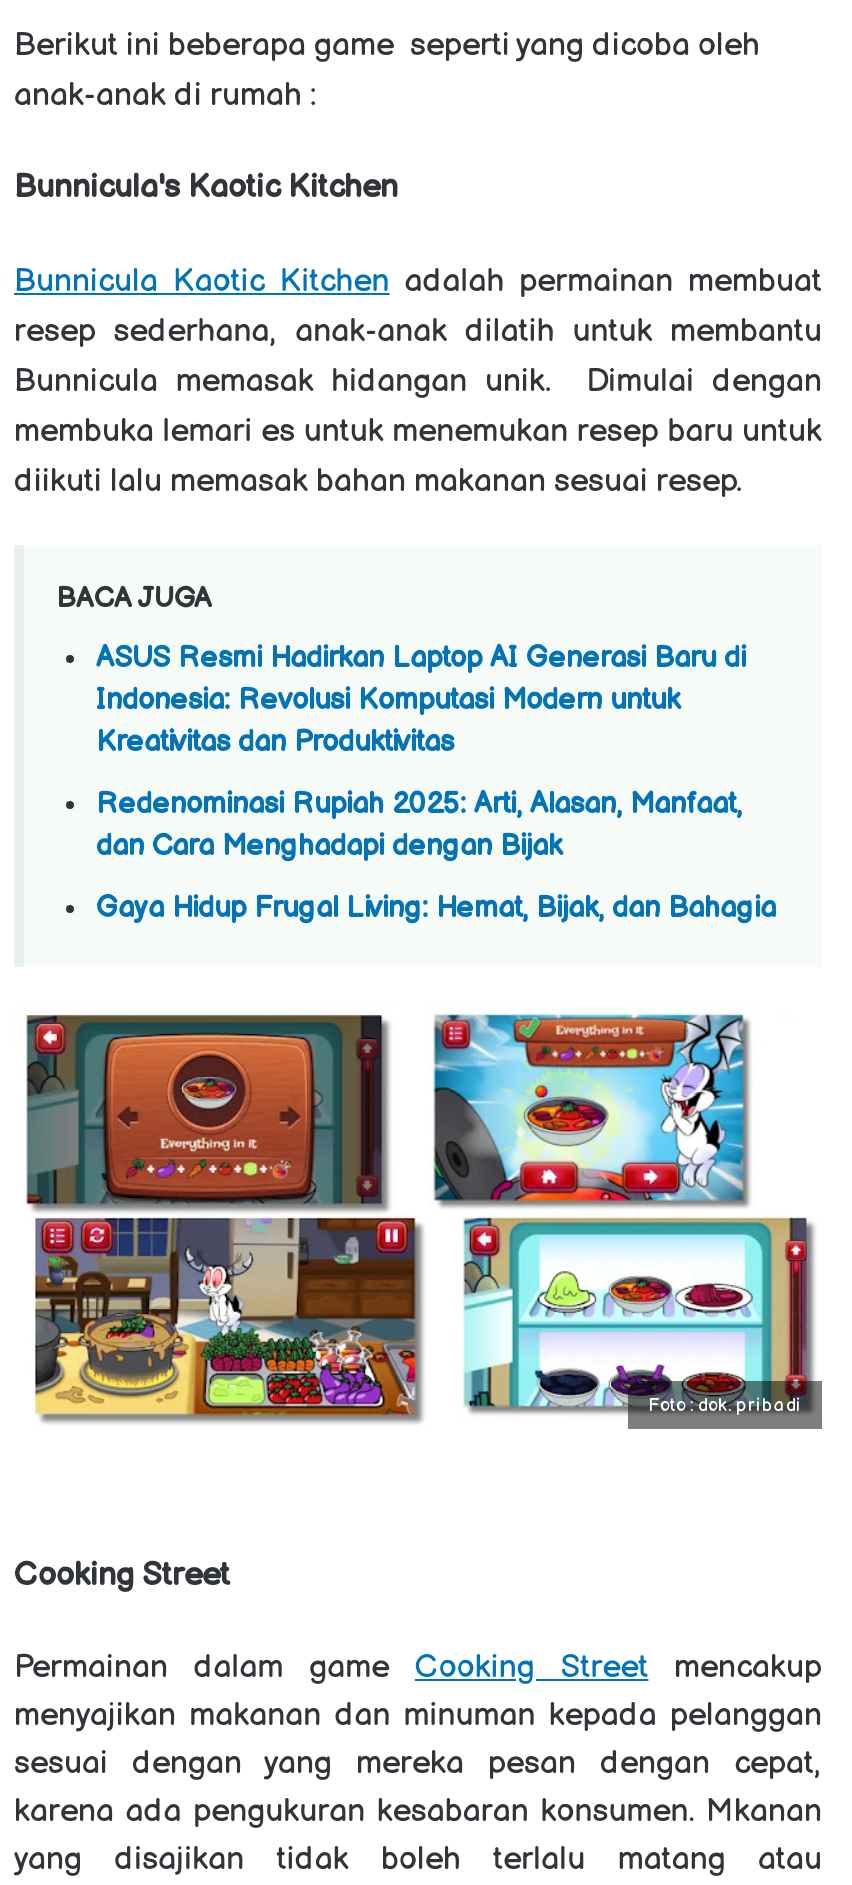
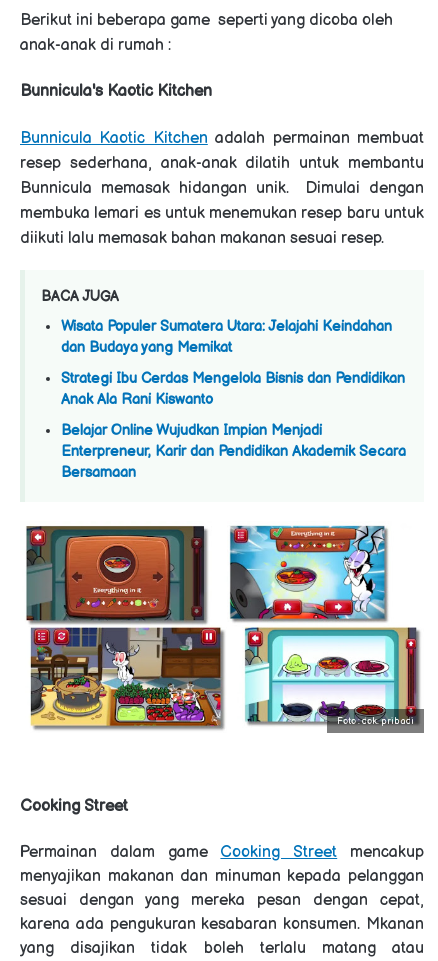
- ASUS Resmi Hadirkan Laptop AI Generasi Baru di
- Indonesia: Revolusi Komputasi Modern untuk
- Kreativitas dan Produktivitas
+ Wisata Populer Sumatera Utara: Jelajahi Keindahan
+ dan Budaya yang Memikat

- Redenominasi Rupiah 2025: Arti, Alasan, Manfaat,
- dan Cara Menghadapi dengan Bijak
+ Strategi Ibu Cerdas Mengelola Bisnis dan Pendidikan
+ Anak Ala Rani Kiswanto

- Gaya Hidup Frugal Living: Hemat, Bijak, dan Bahagia
+ Belajar Online Wujudkan Impian Menjadi
+ Enterpreneur, Karir dan Pendidikan Akademik Secara
+ Bersamaan
